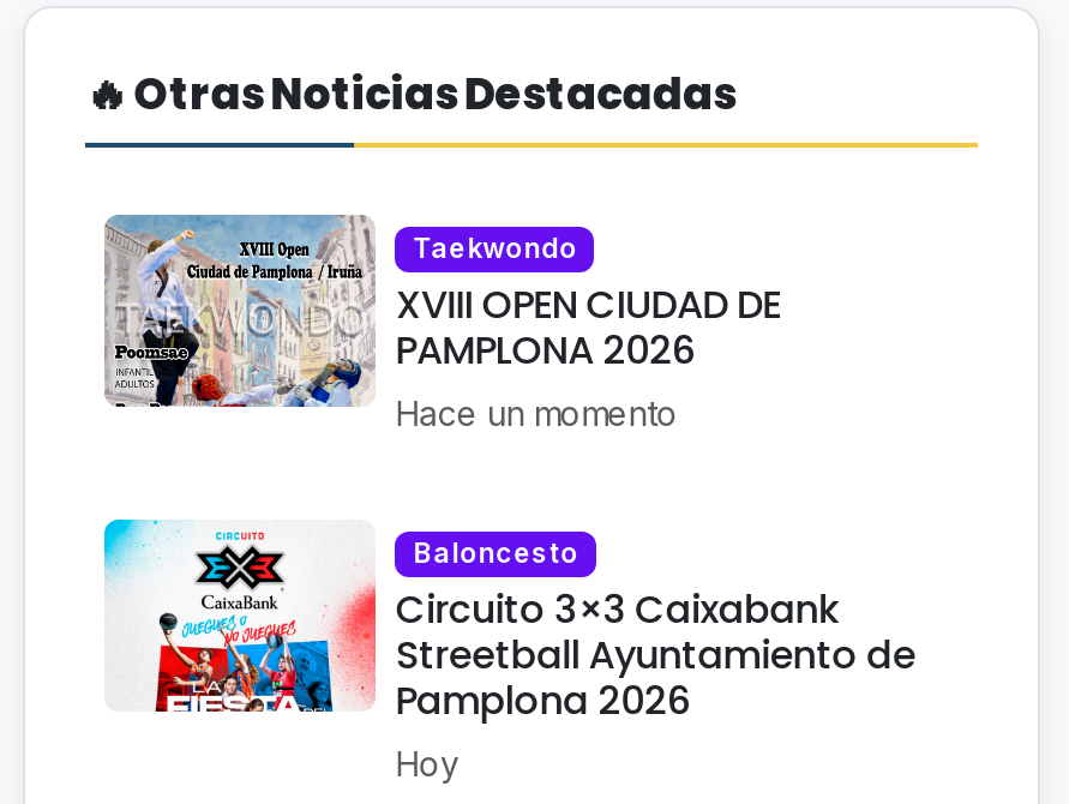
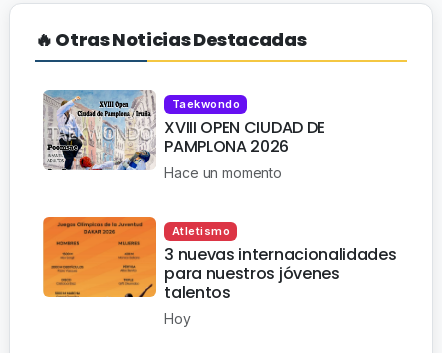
- [image]
- Baloncesto
- Circuito 3×3 Caixabank
- Streetball Ayuntamiento de
- Pamplona 2026
+ [image]
+ Atletismo
+ 3 nuevas internacionalidades
+ para nuestros jóvenes
+ talentos
